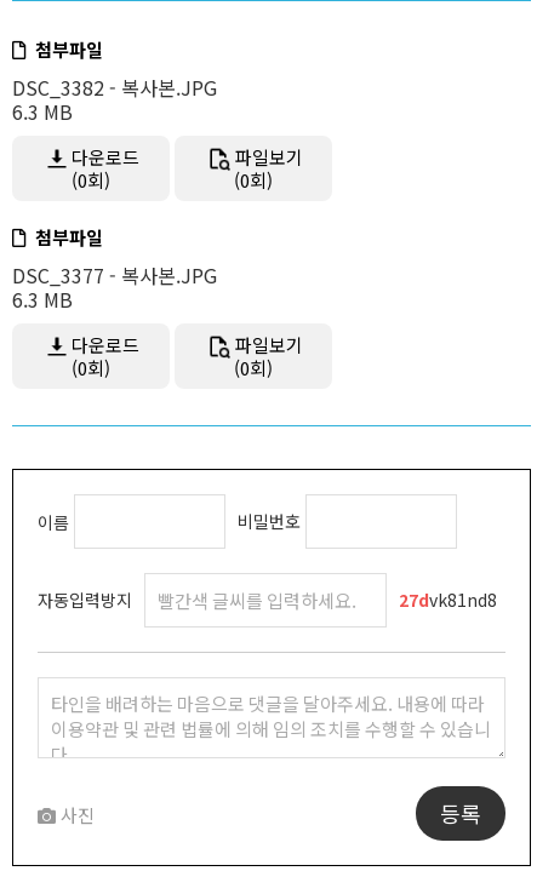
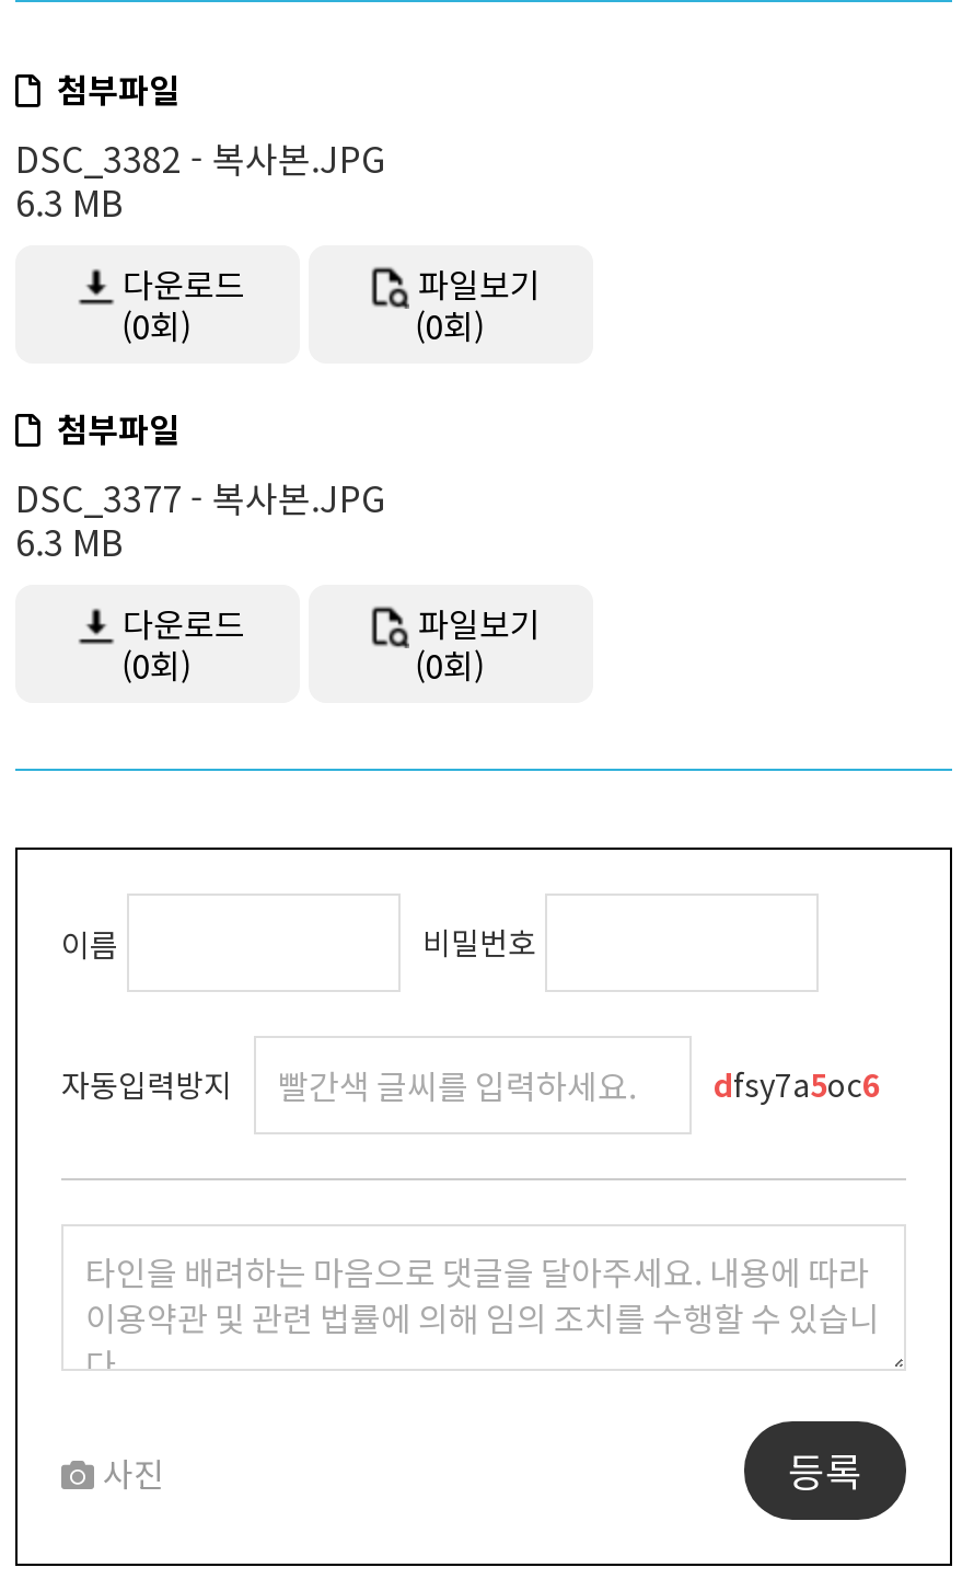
- 27dvk81nd8
+ dfsy7a5oc6
